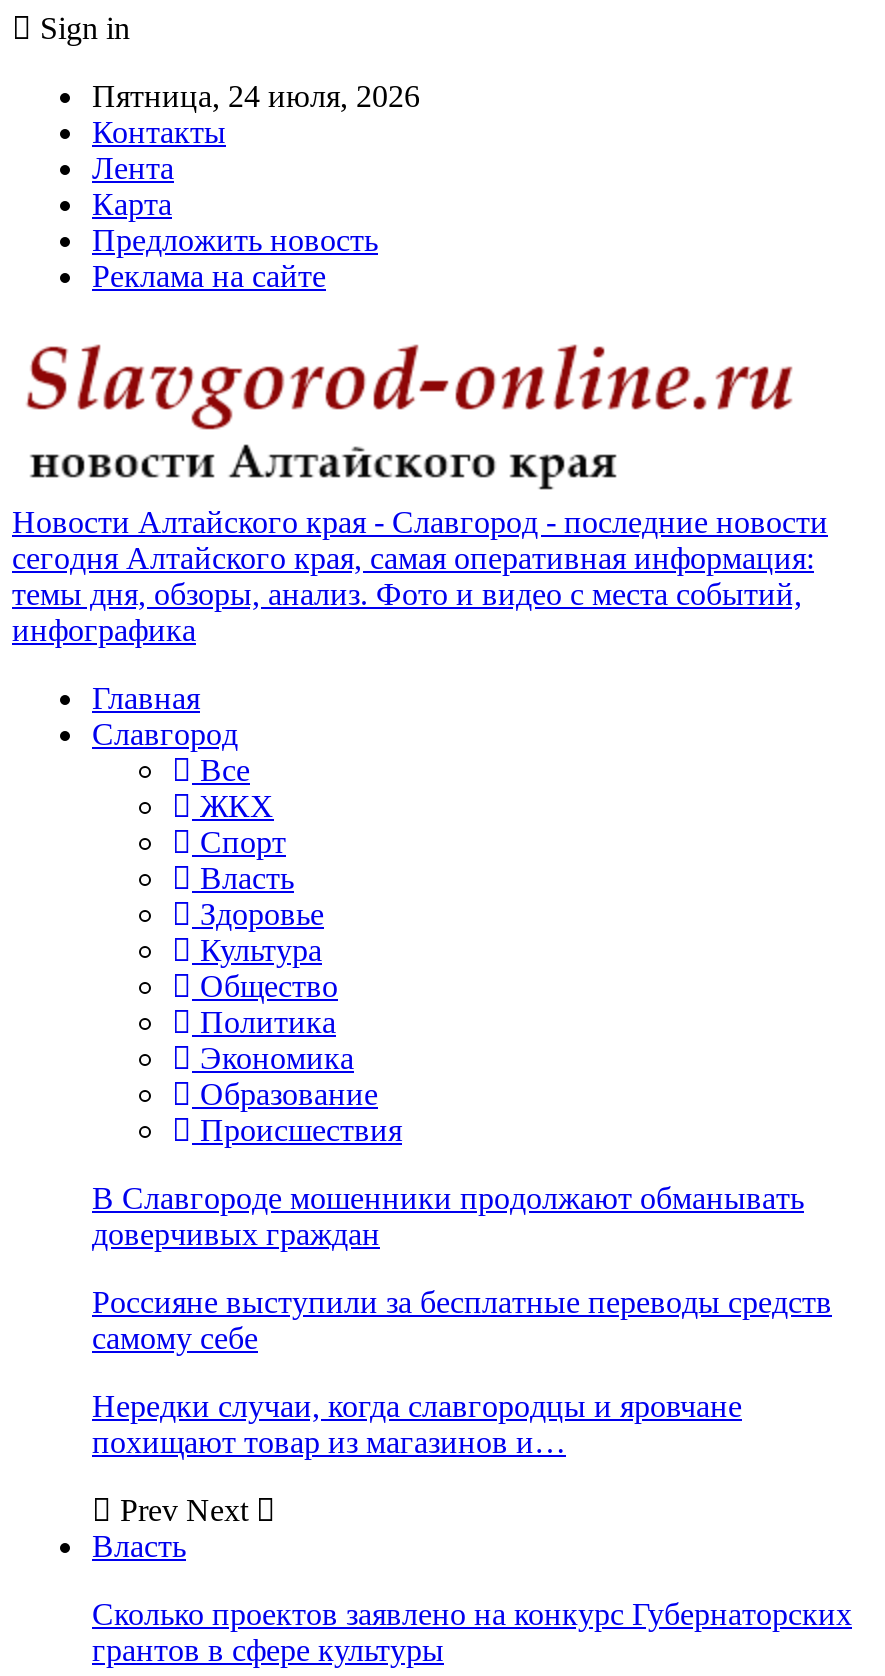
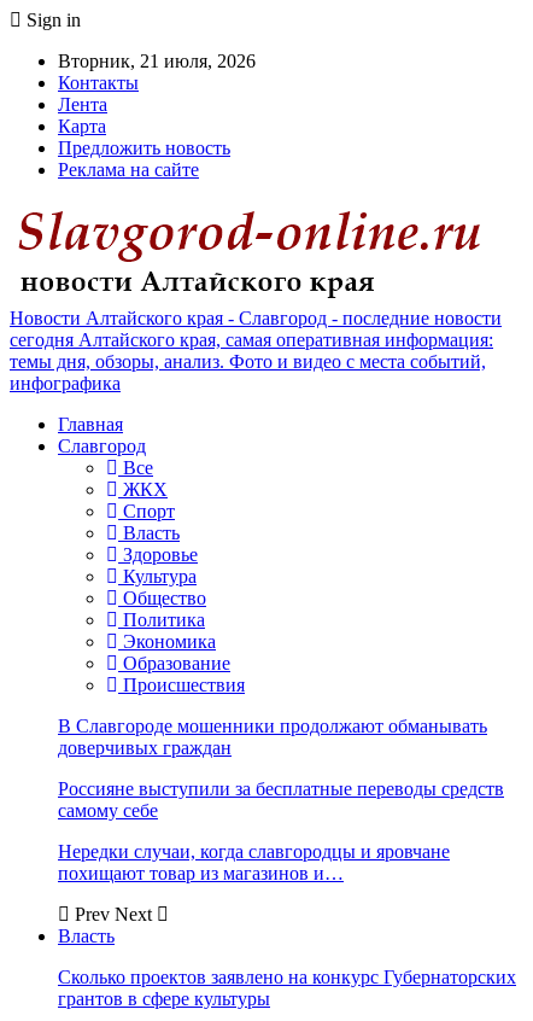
- Пятница, 24 июля, 2026
+ Вторник, 21 июля, 2026
